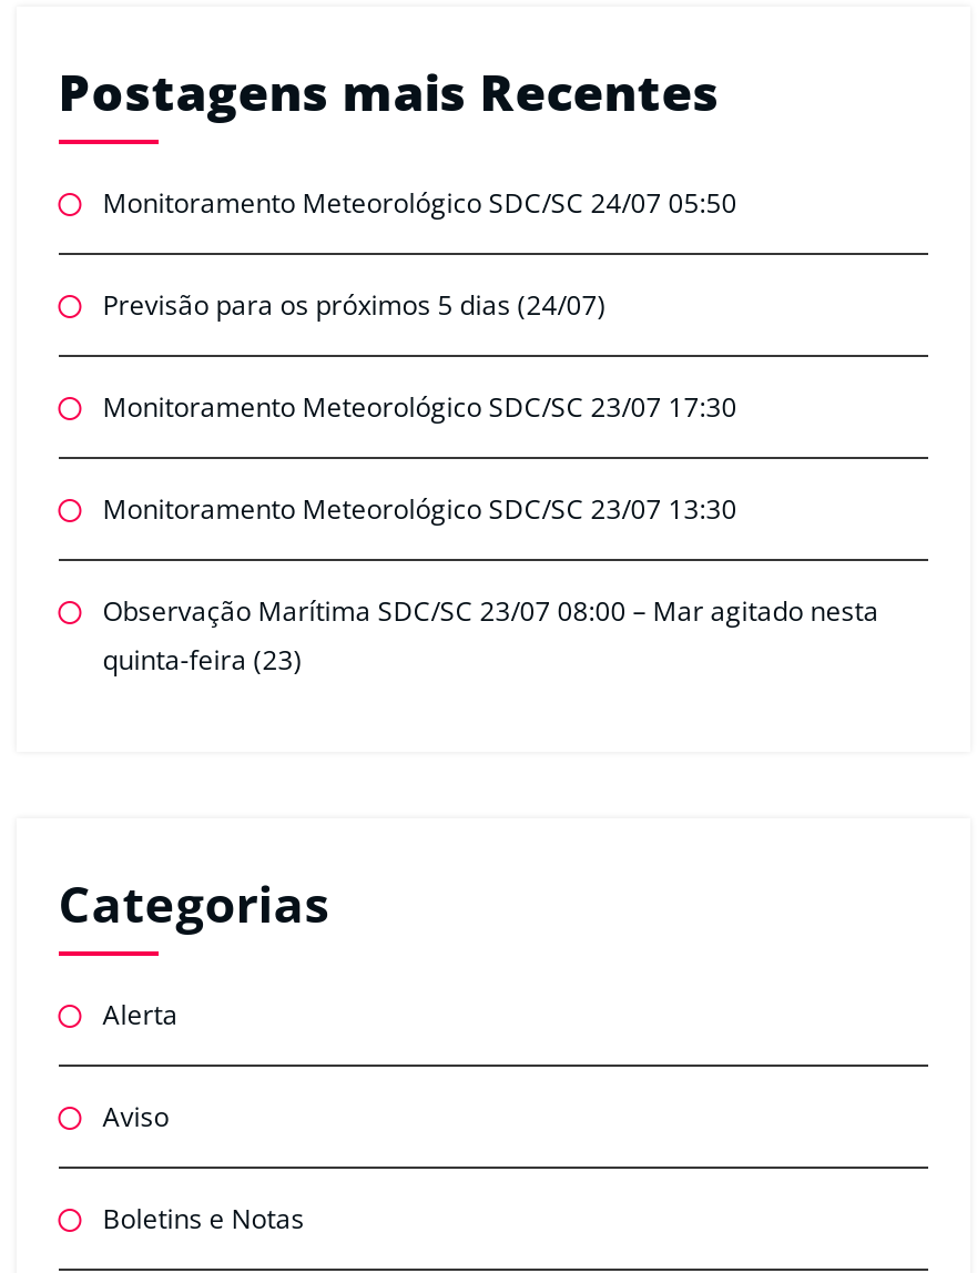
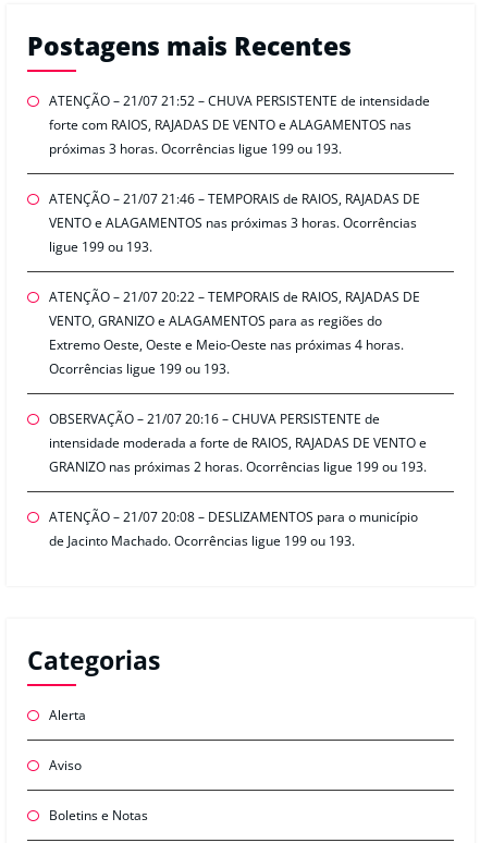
- Monitoramento Meteorológico SDC/SC 24/07 05:50
+ ATENÇÃO – 21/07 21:52 – CHUVA PERSISTENTE de intensidade
+ forte com RAIOS, RAJADAS DE VENTO e ALAGAMENTOS nas
+ próximas 3 horas. Ocorrências ligue 199 ou 193.

- Previsão para os próximos 5 dias (24/07)
+ ATENÇÃO – 21/07 21:46 – TEMPORAIS de RAIOS, RAJADAS DE
+ VENTO e ALAGAMENTOS nas próximas 3 horas. Ocorrências
+ ligue 199 ou 193.

- Monitoramento Meteorológico SDC/SC 23/07 17:30
+ ATENÇÃO – 21/07 20:22 – TEMPORAIS de RAIOS, RAJADAS DE
+ VENTO, GRANIZO e ALAGAMENTOS para as regiões do
+ Extremo Oeste, Oeste e Meio-Oeste nas próximas 4 horas.
+ Ocorrências ligue 199 ou 193.

- Monitoramento Meteorológico SDC/SC 23/07 13:30
+ OBSERVAÇÃO – 21/07 20:16 – CHUVA PERSISTENTE de
+ intensidade moderada a forte de RAIOS, RAJADAS DE VENTO e
+ GRANIZO nas próximas 2 horas. Ocorrências ligue 199 ou 193.

- Observação Marítima SDC/SC 23/07 08:00 – Mar agitado nesta
- quinta-feira (23)
+ ATENÇÃO – 21/07 20:08 – DESLIZAMENTOS para o município
+ de Jacinto Machado. Ocorrências ligue 199 ou 193.
